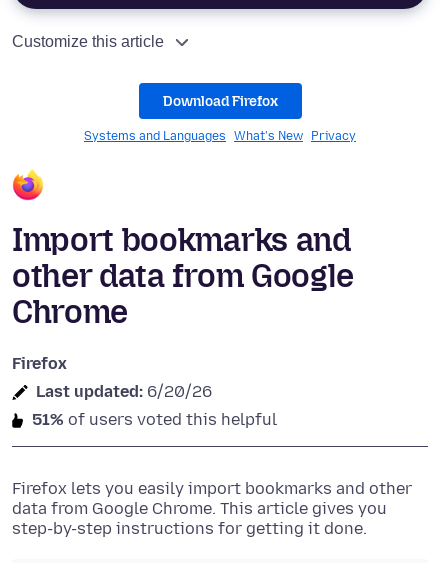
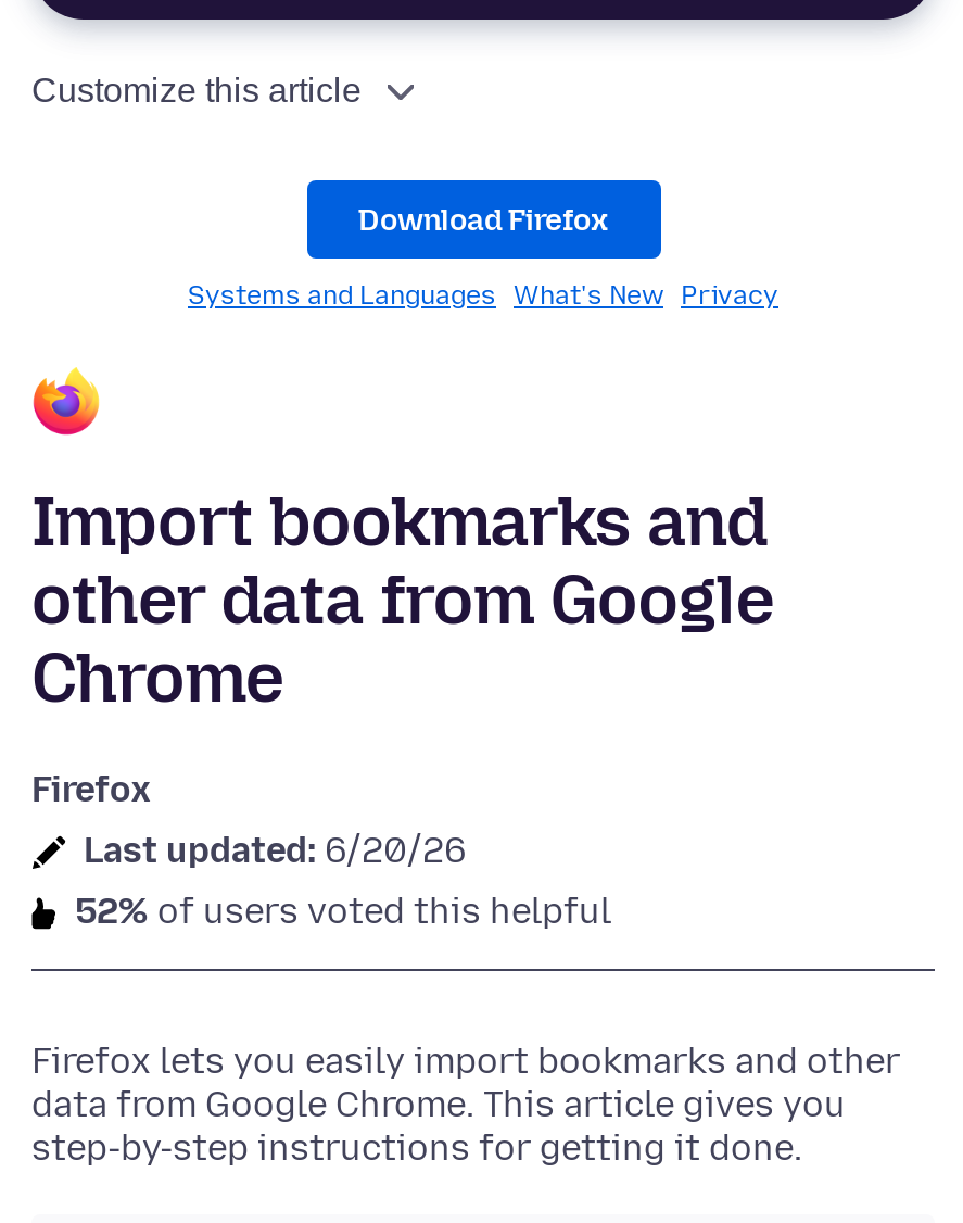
- 51% of users voted this helpful
+ 52% of users voted this helpful
